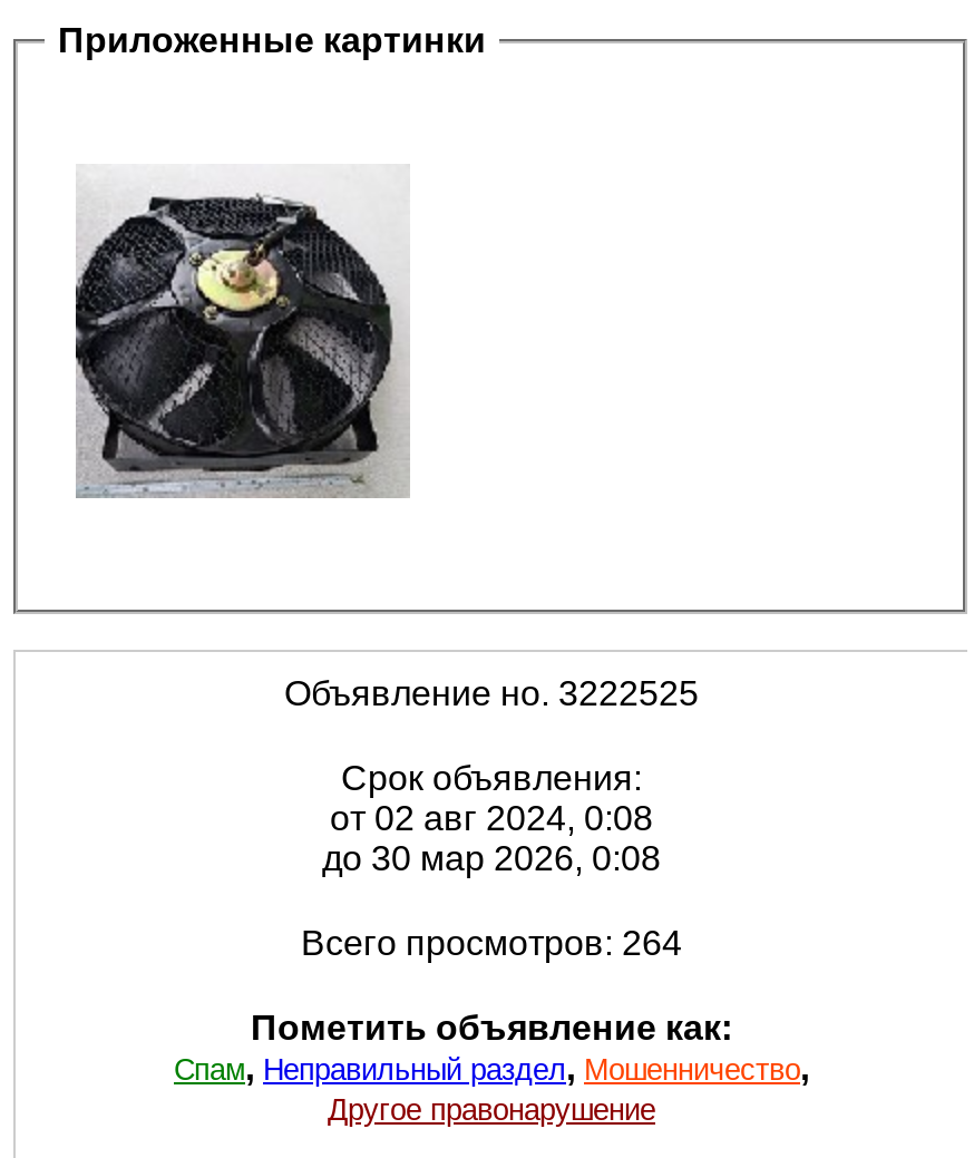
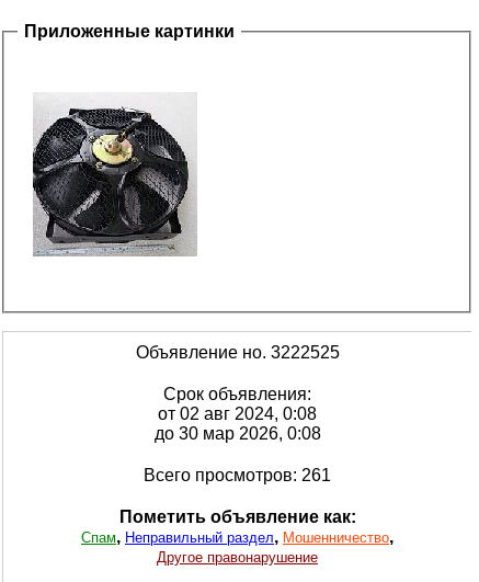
- Всего просмотров: 264
+ Всего просмотров: 261
